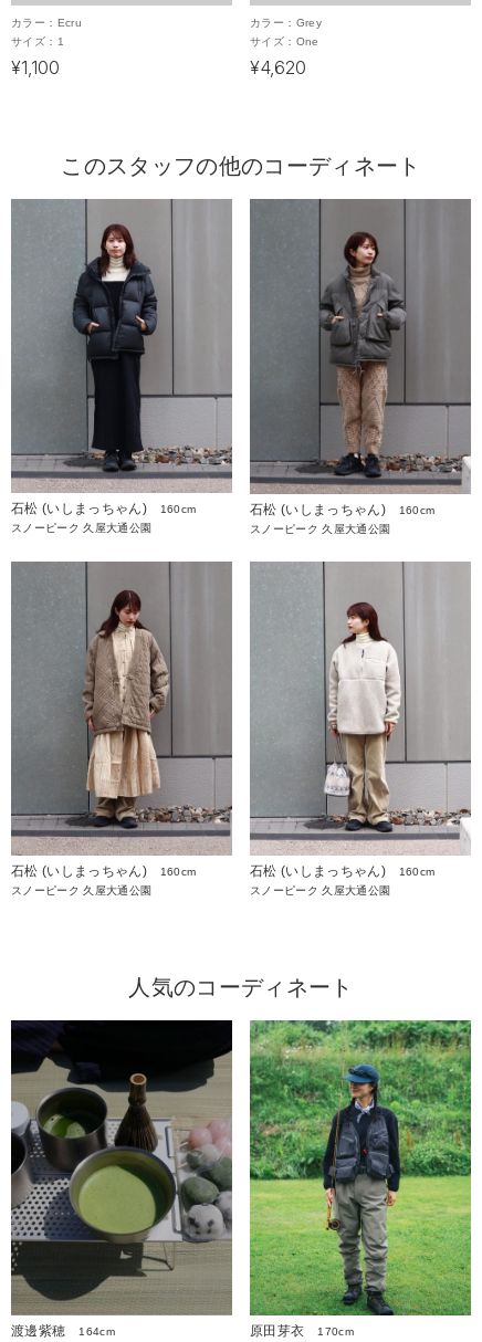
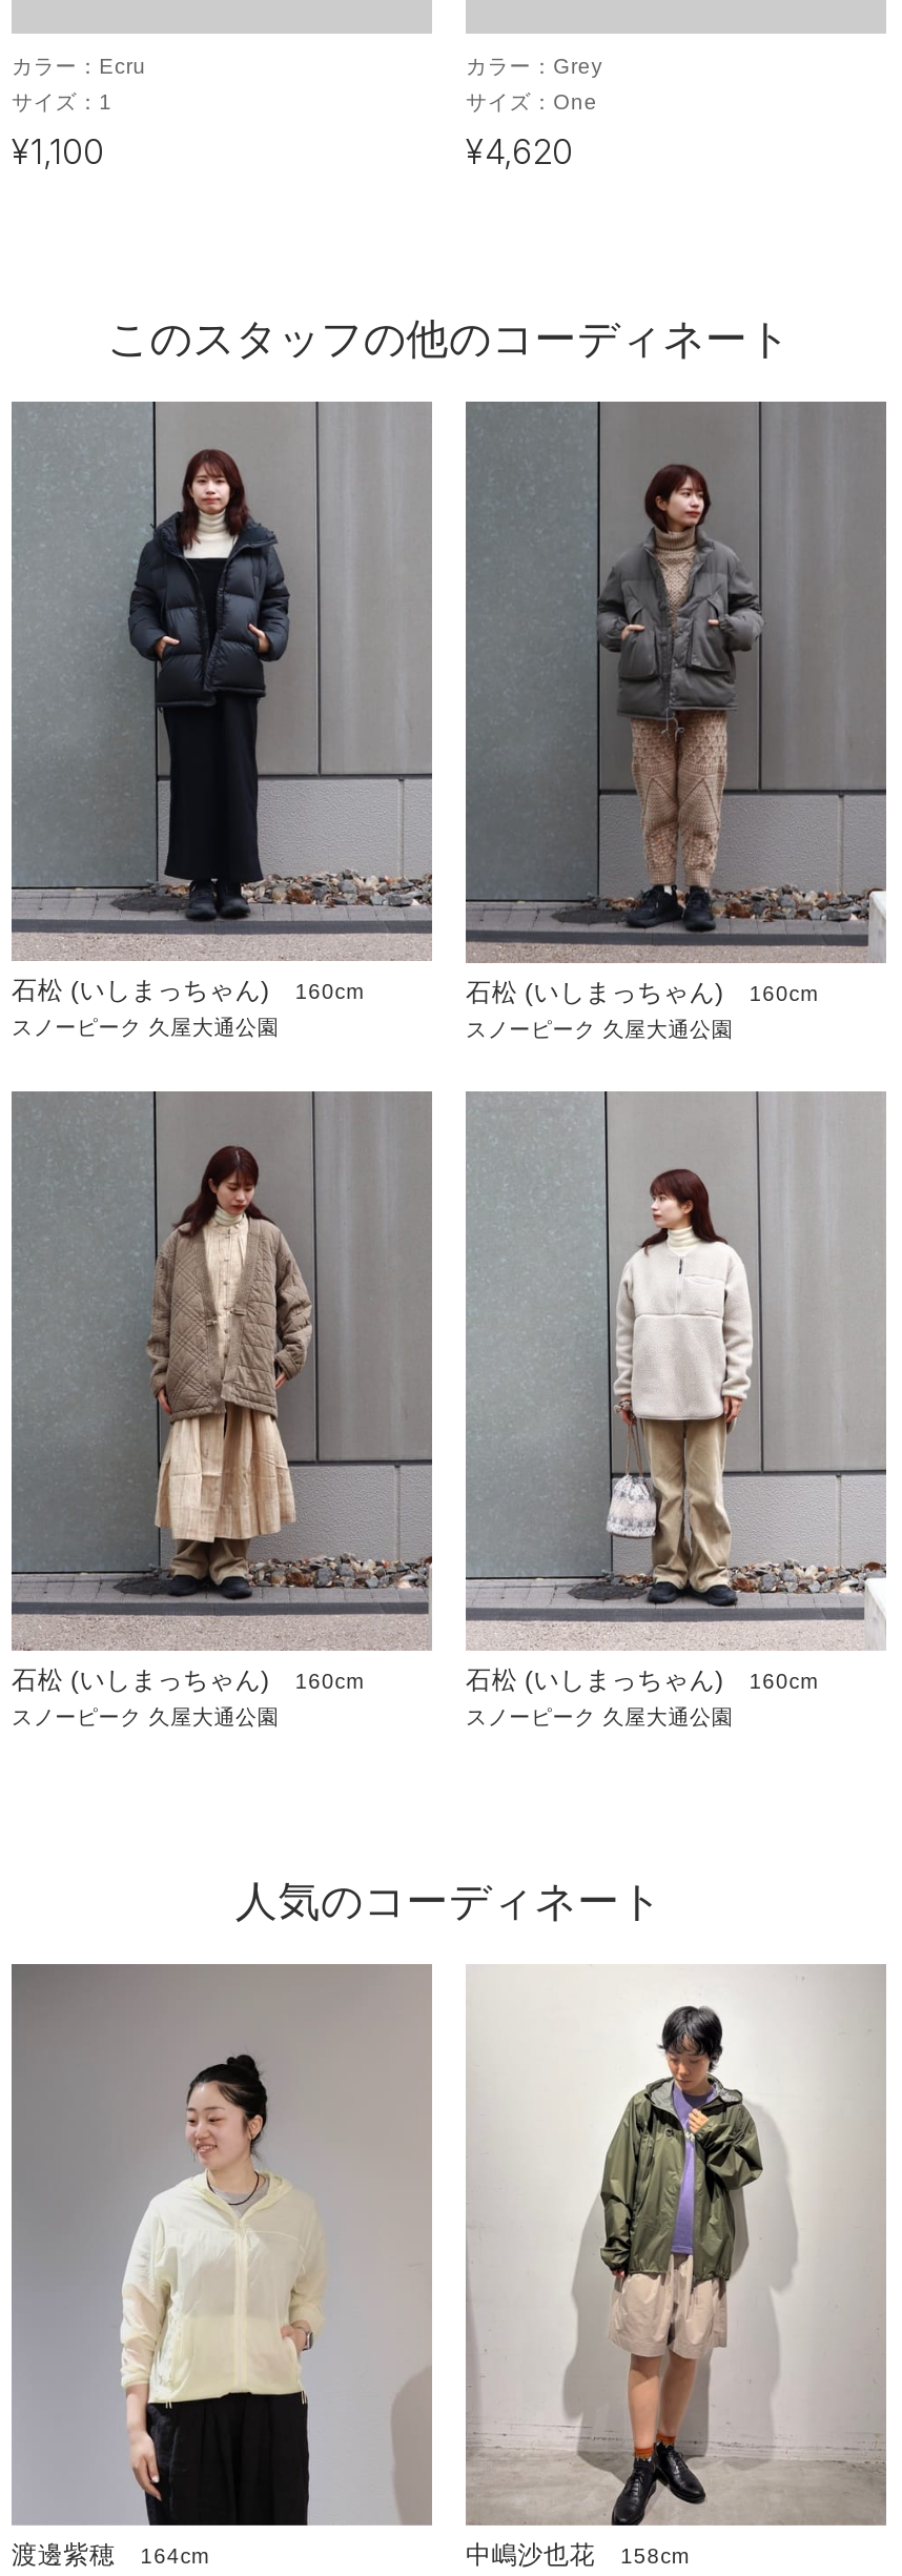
- [image]
- 原田芽衣
- 170cm
+ [image]
+ 中嶋沙也花
+ 158cm

- [image]
+ [image]
